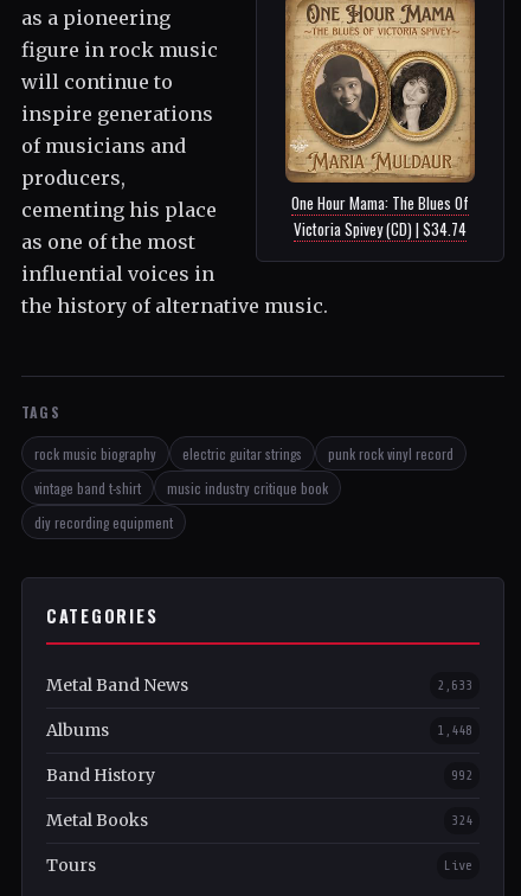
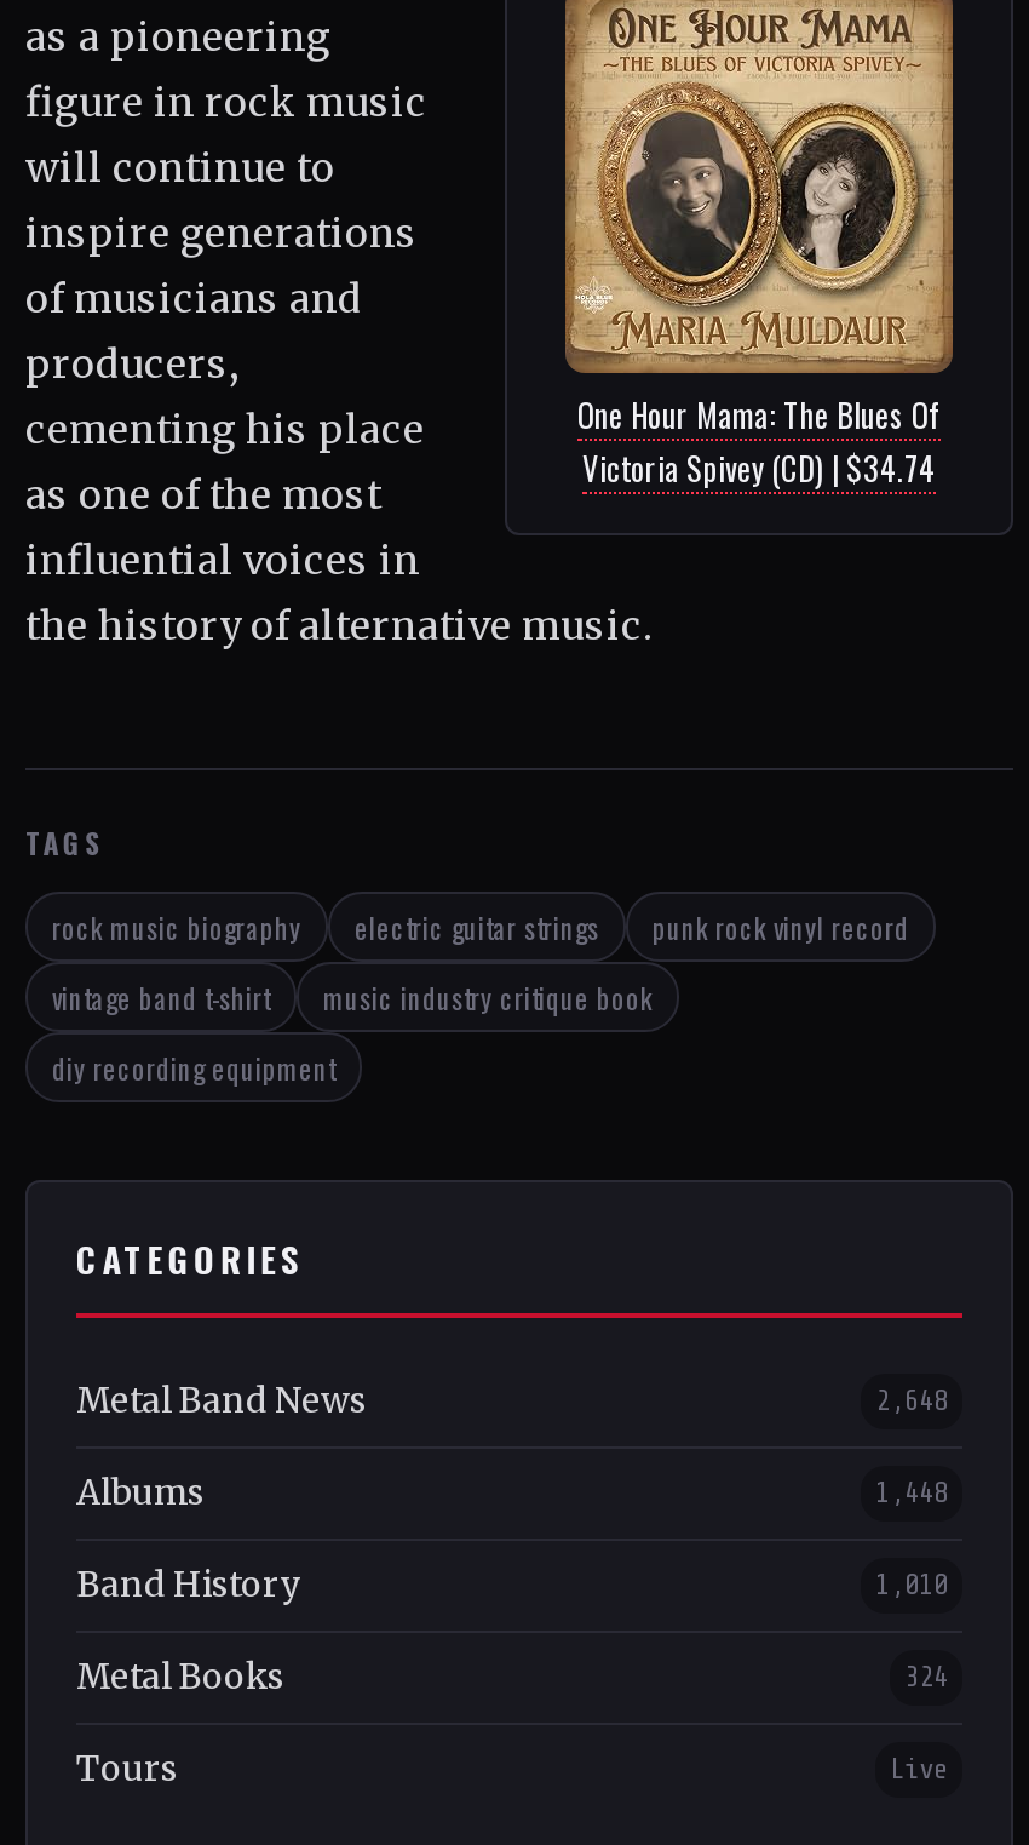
- 2,633
+ 2,648

- 992
+ 1,010
